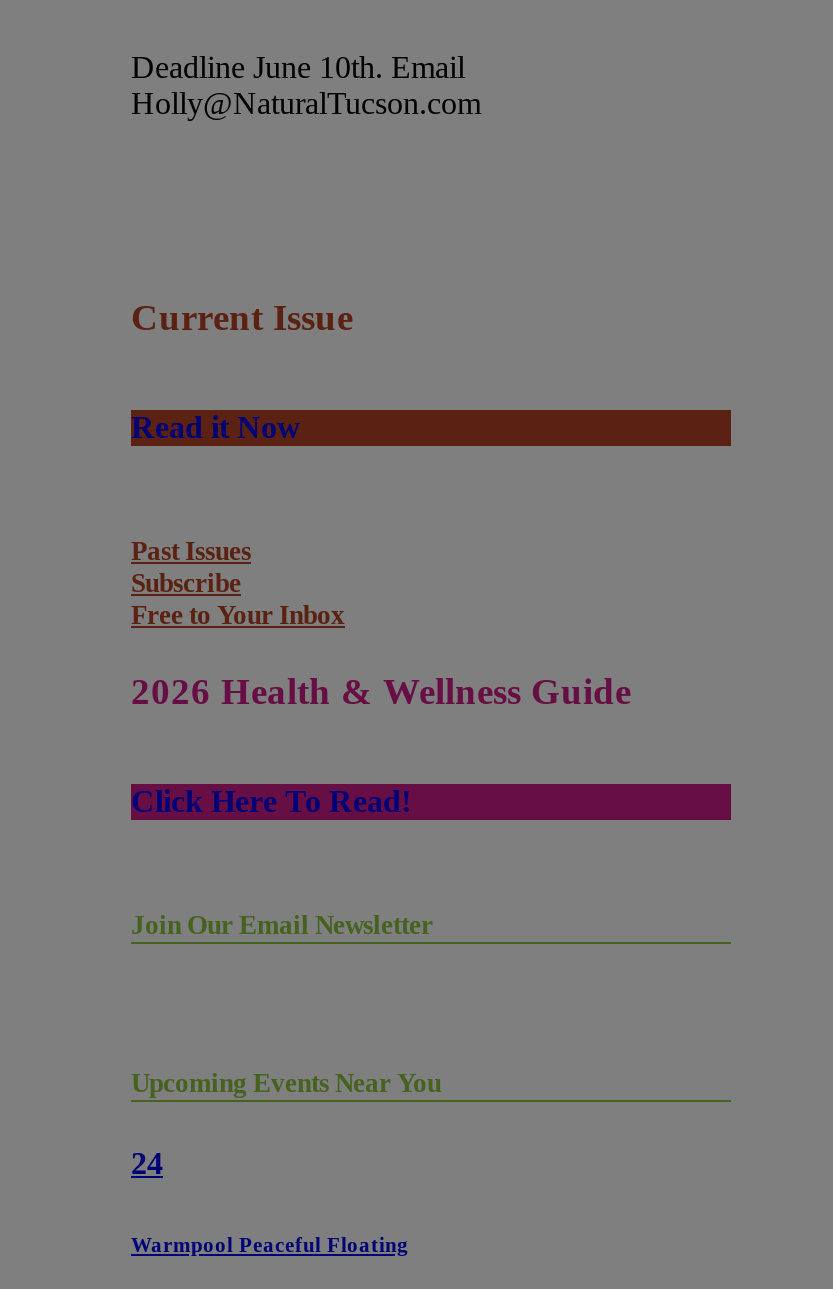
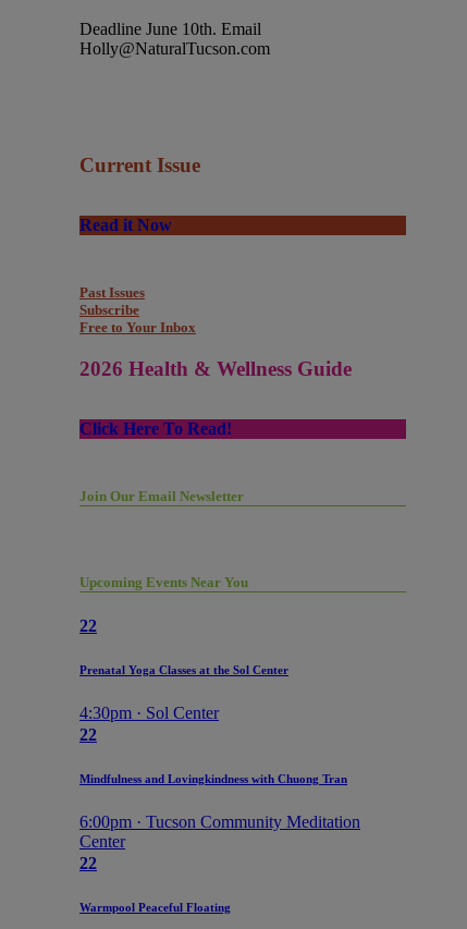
- 24
+ 22
+ Prenatal Yoga Classes at the Sol Center
+ 4:30pm · Sol Center
+ 22
+ Mindfulness and Lovingkindness with Chuong Tran
+ 6:00pm · Tucson Community Meditation
+ Center
+ 22
